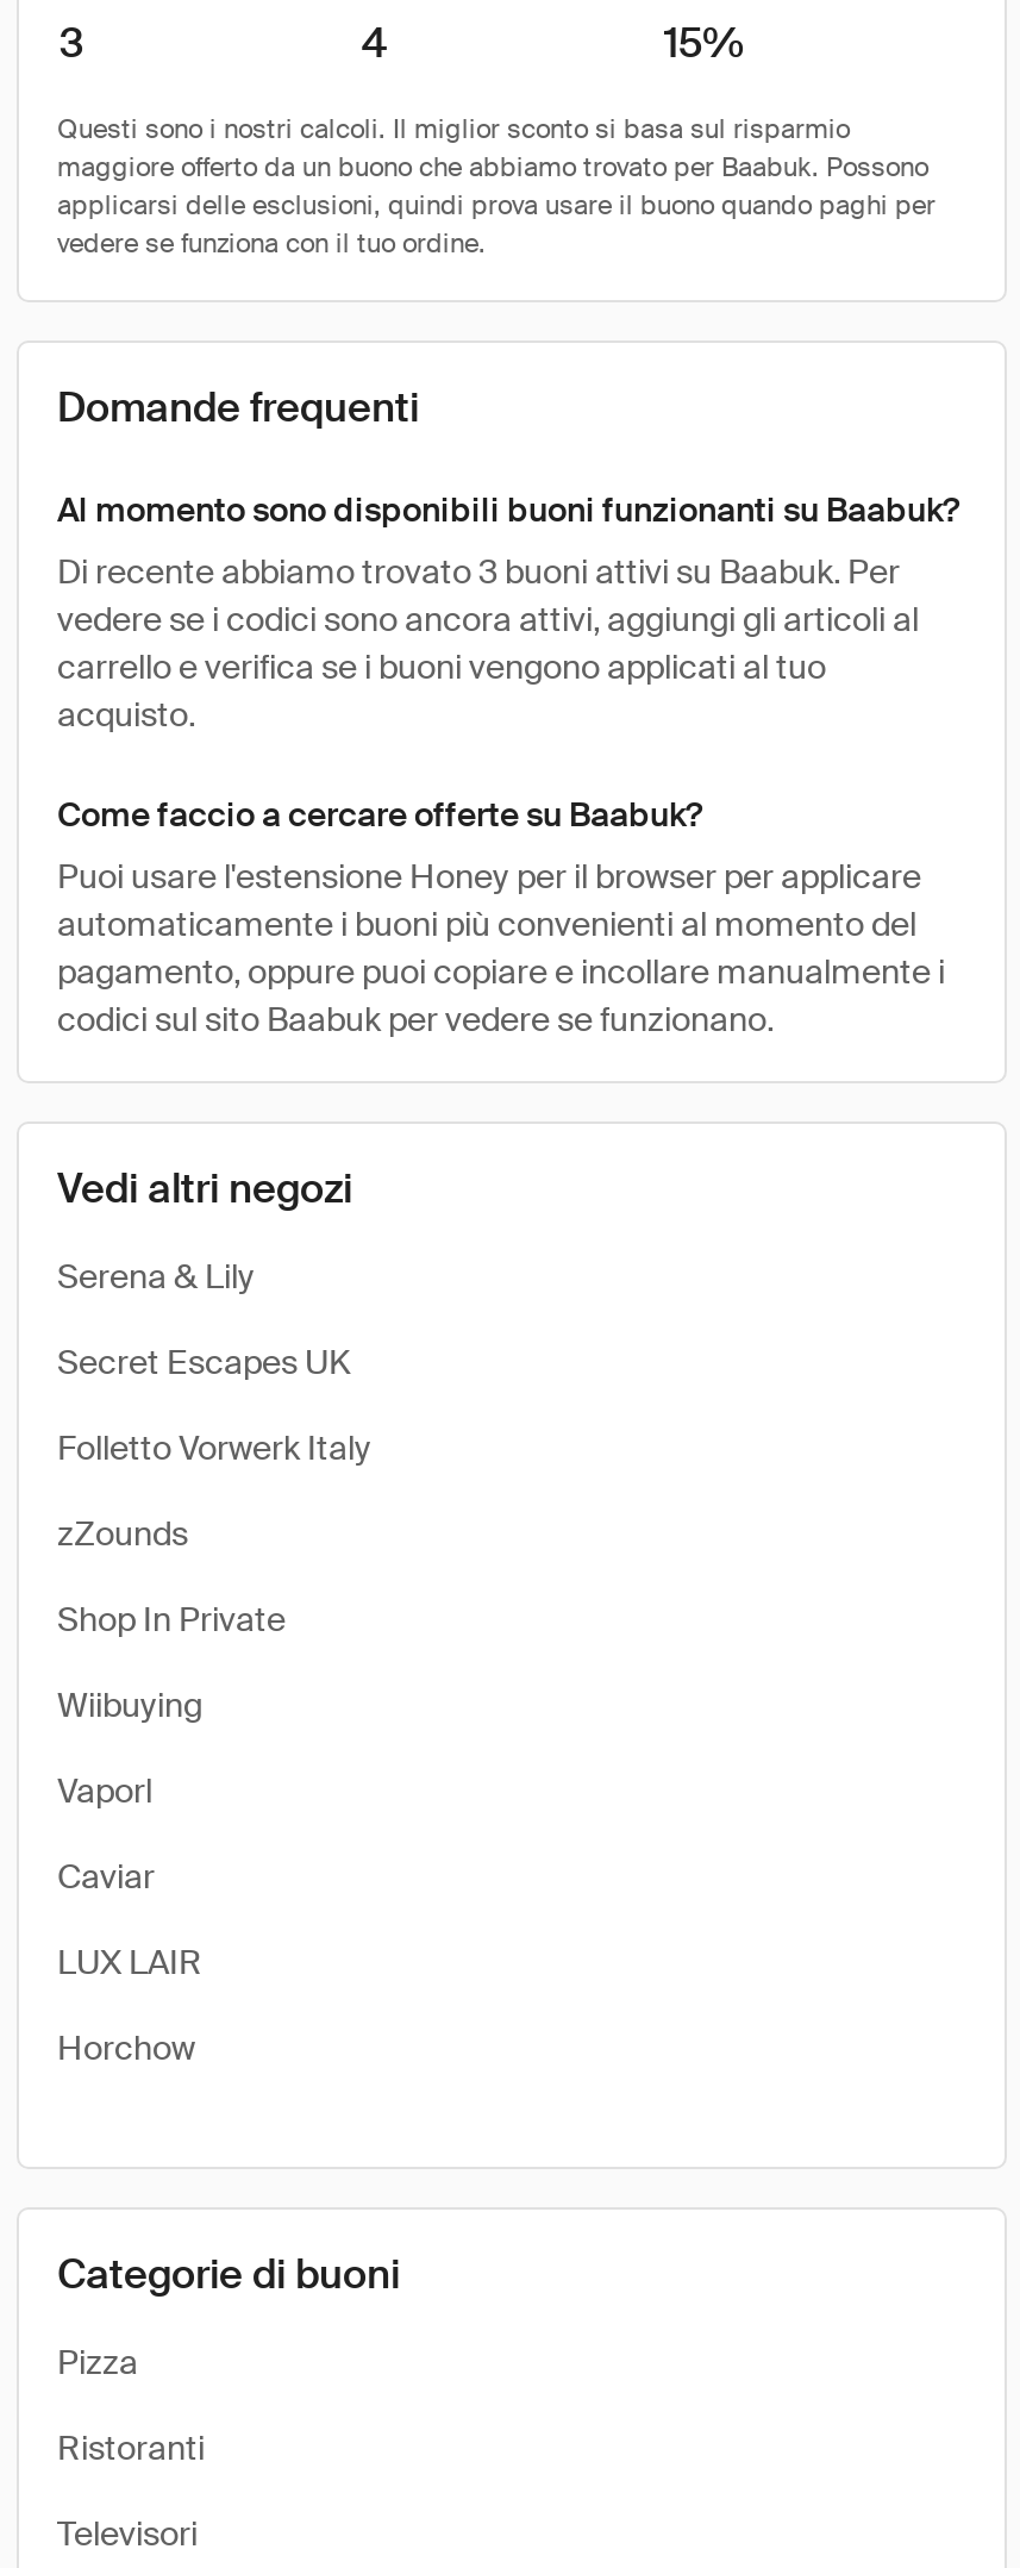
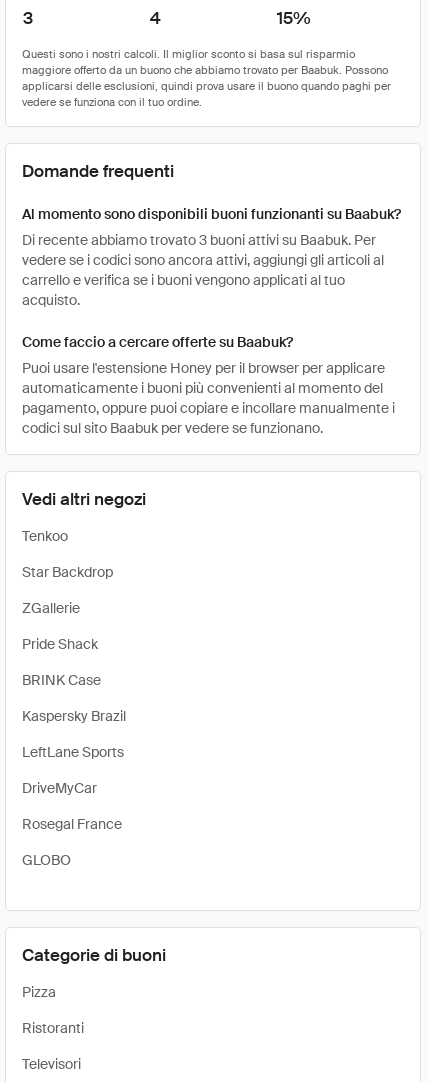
- Serena & Lily
+ Tenkoo

- Secret Escapes UK
+ Star Backdrop

- Folletto Vorwerk Italy
+ ZGallerie

- zZounds
+ Pride Shack

- Shop In Private
+ BRINK Case

- Wiibuying
+ Kaspersky Brazil

- Vaporl
+ LeftLane Sports

- Caviar
+ DriveMyCar

- LUX LAIR
+ Rosegal France

- Horchow
+ GLOBO
